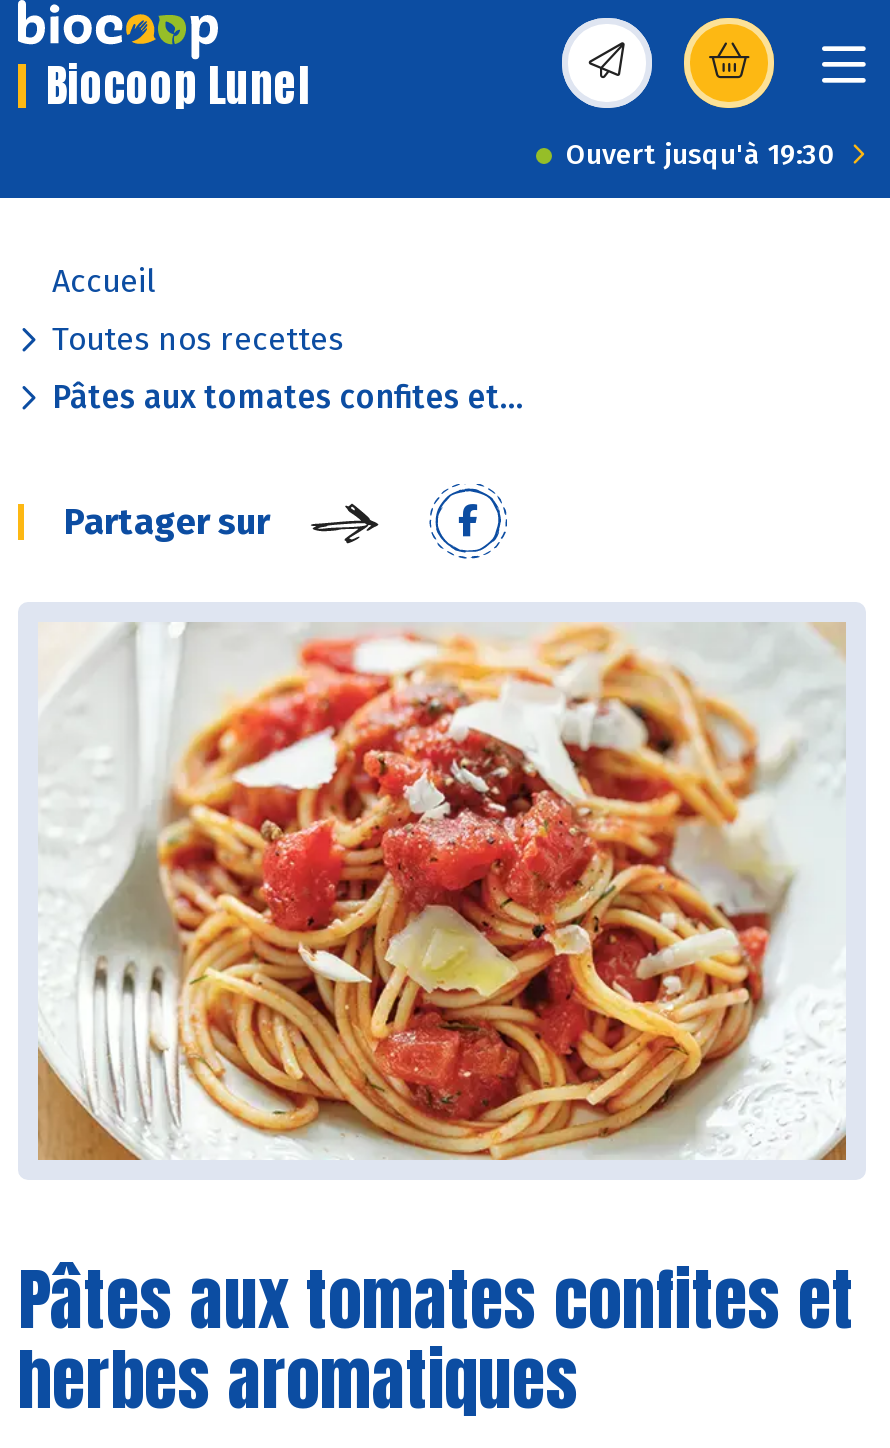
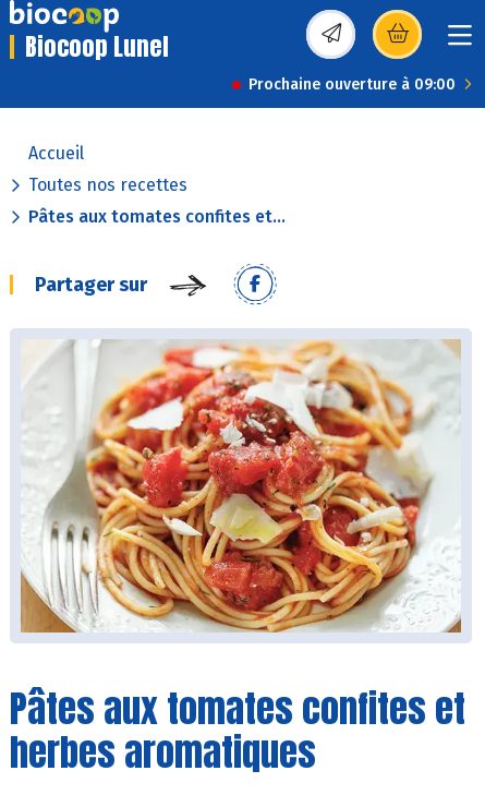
- Ouvert jusqu'à 19:30
+ Prochaine ouverture à 09:00
